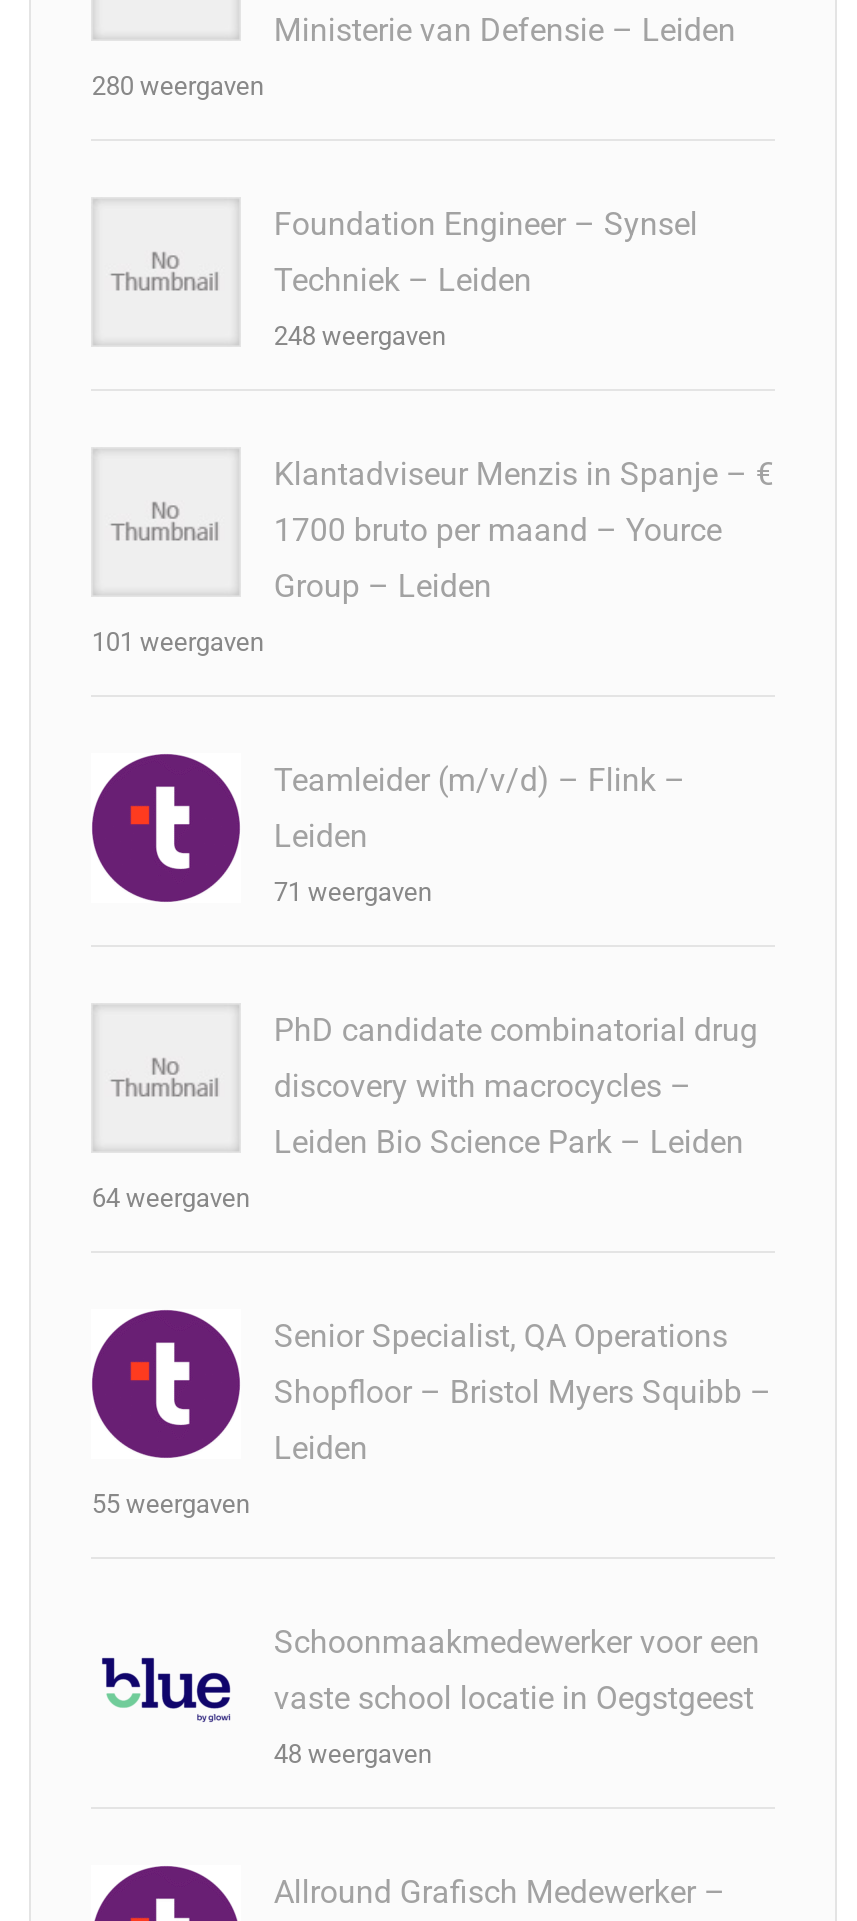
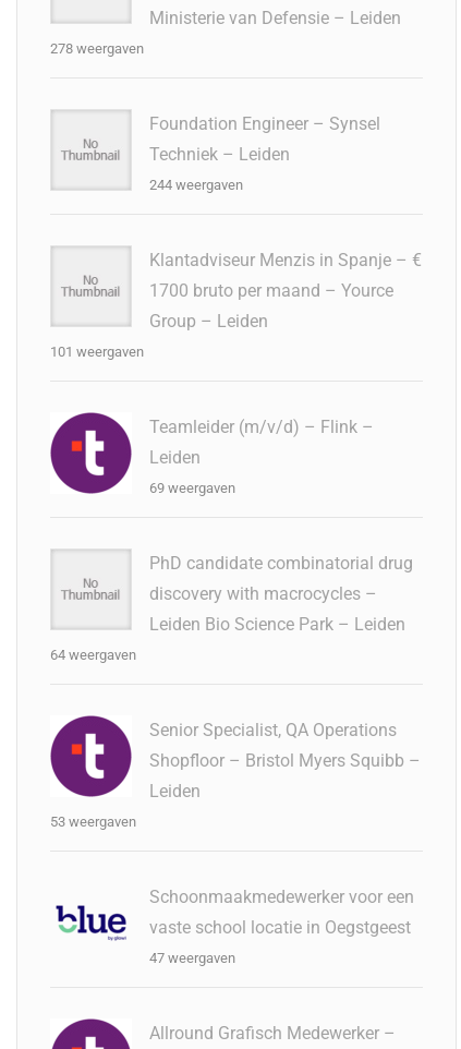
- 280 weergaven
+ 278 weergaven

- 248 weergaven
+ 244 weergaven

- 71 weergaven
+ 69 weergaven

- 55 weergaven
+ 53 weergaven

- 48 weergaven
+ 47 weergaven
